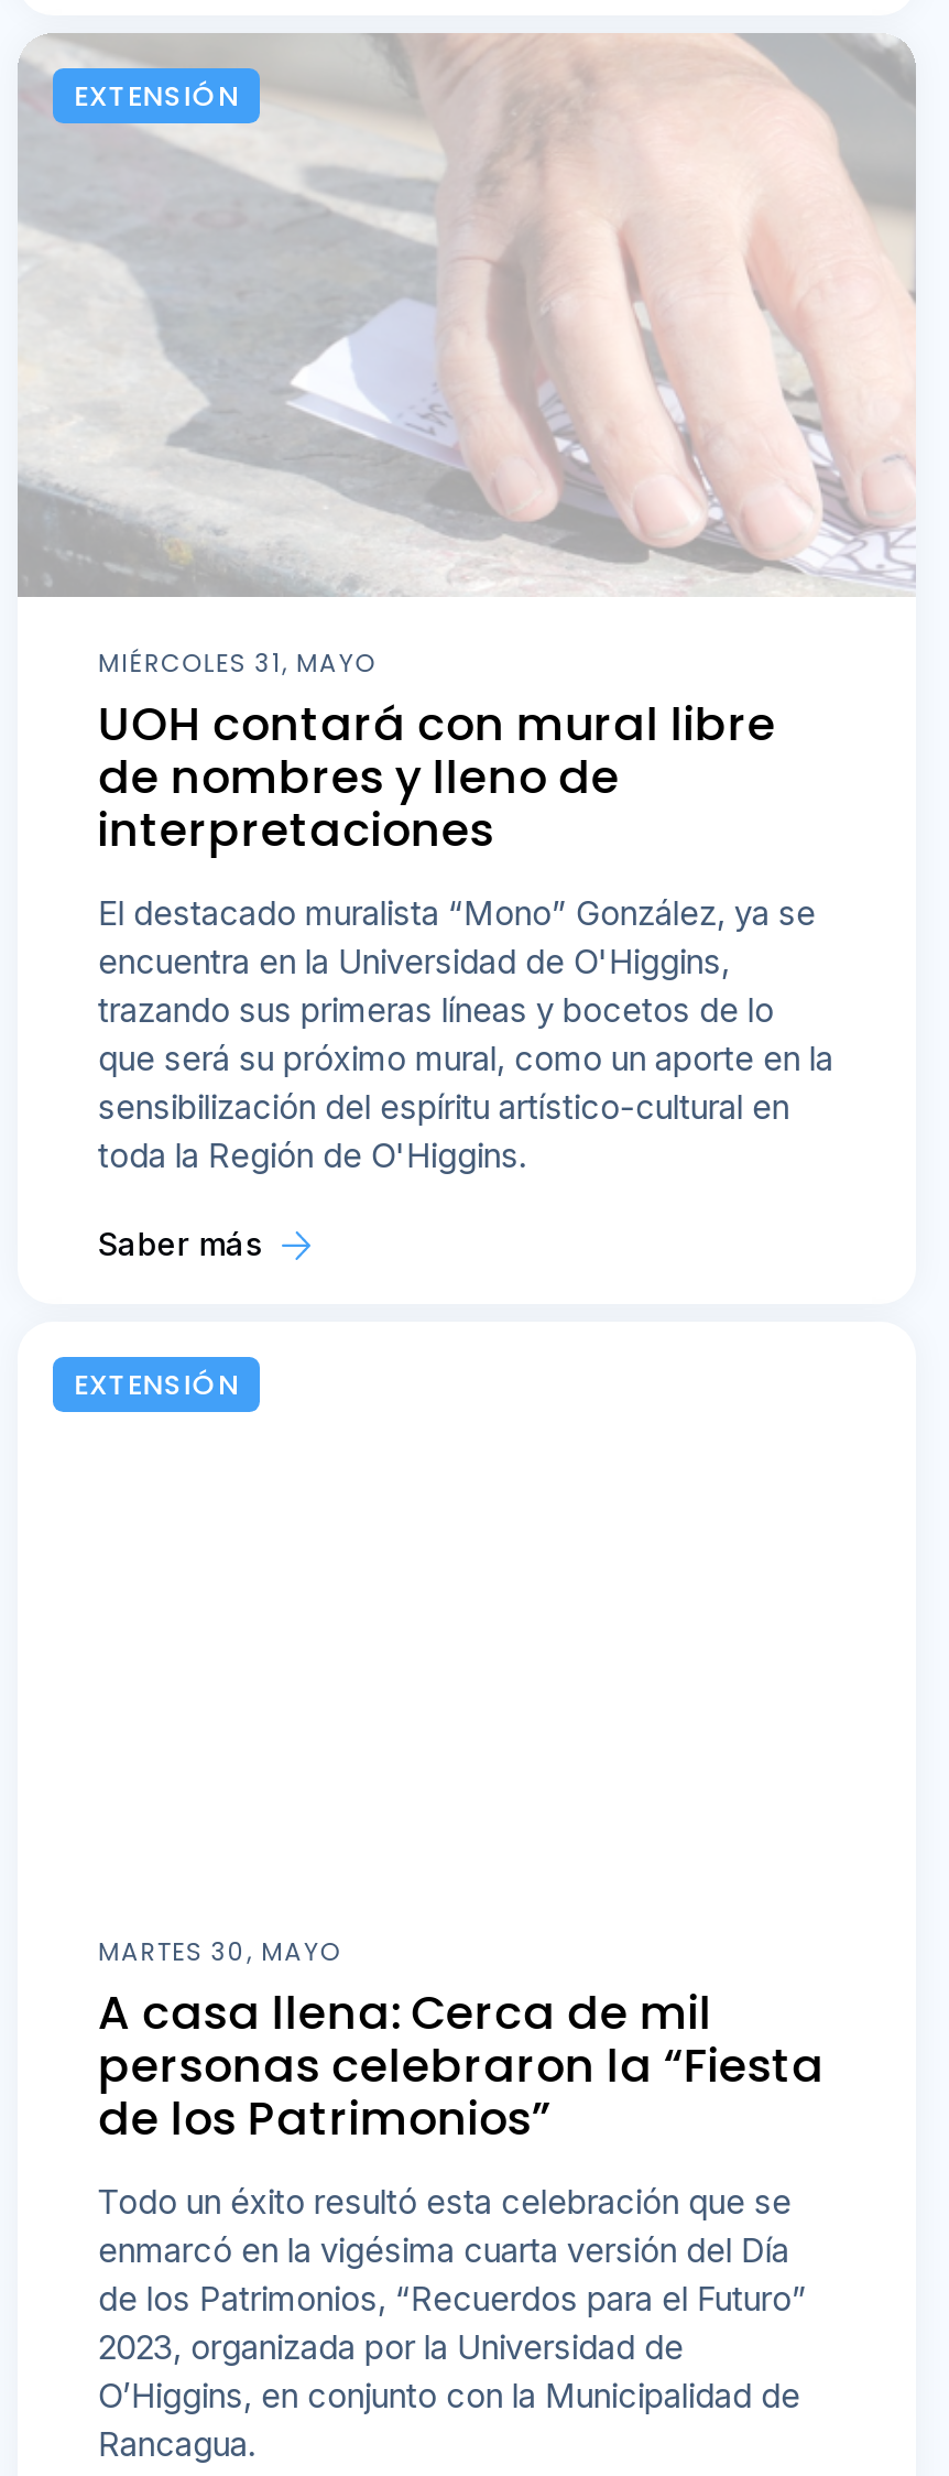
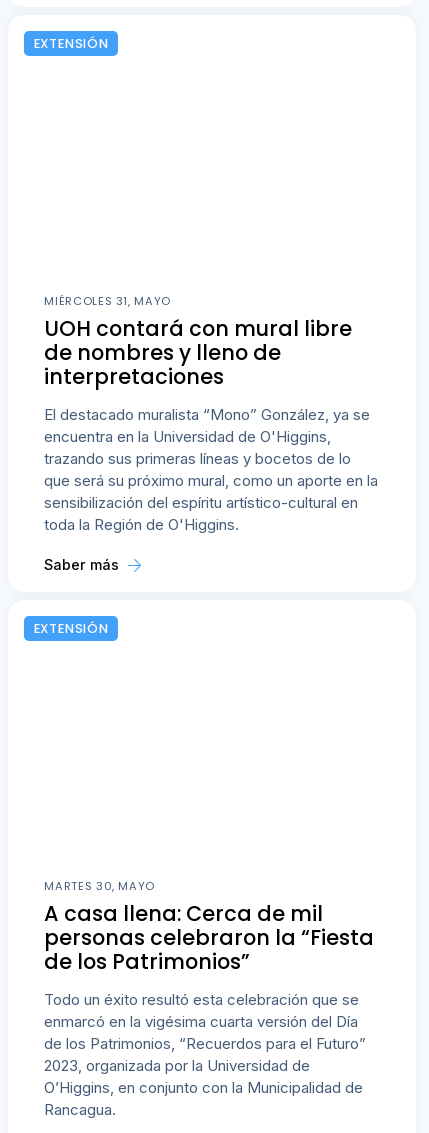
- [image]
